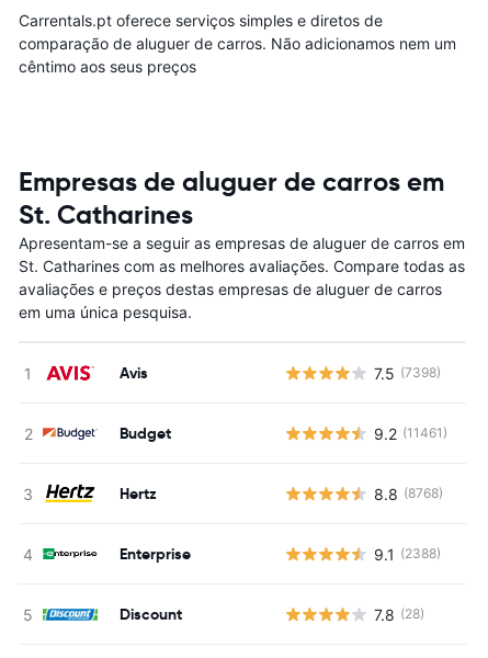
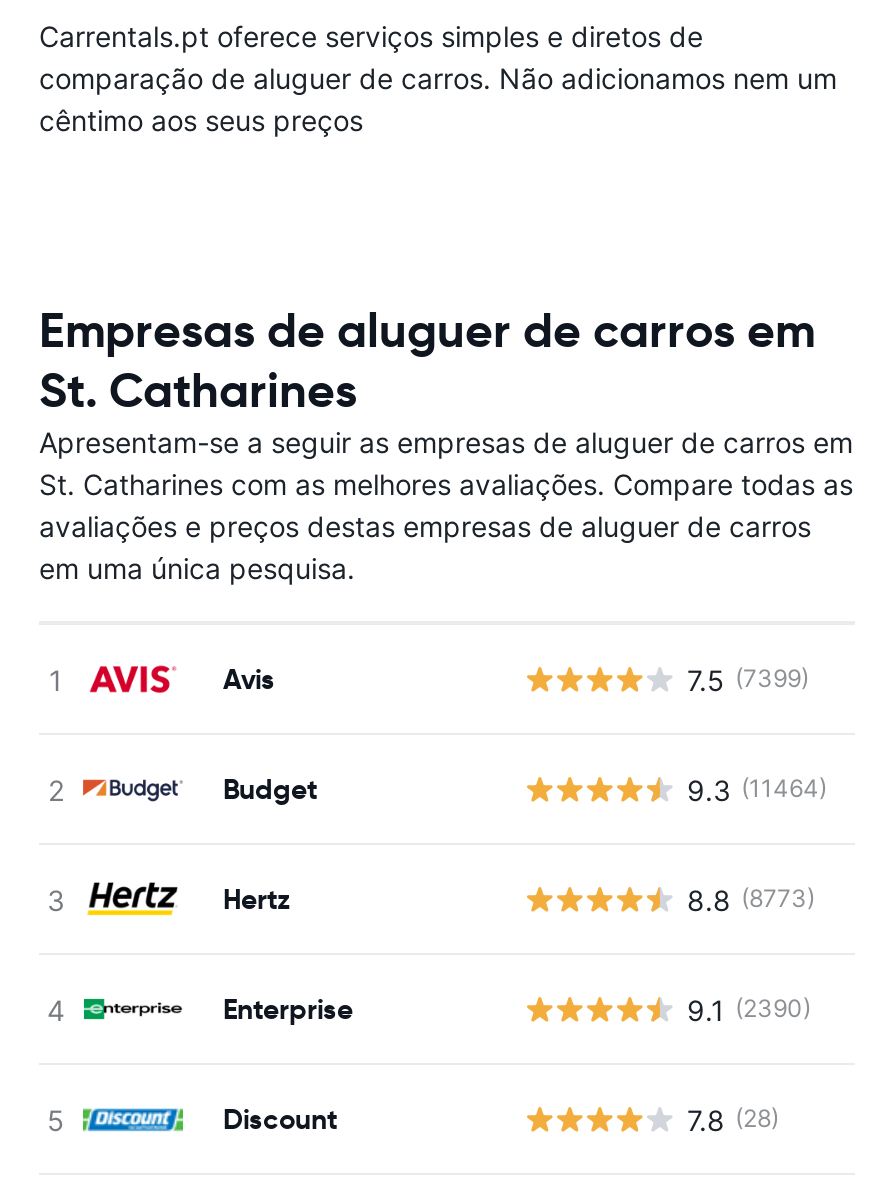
- 7.5 (7398)
+ 7.5 (7399)

- 9.2 (11461)
+ 9.3 (11464)

- 8.8 (8768)
+ 8.8 (8773)

- 9.1 (2388)
+ 9.1 (2390)
